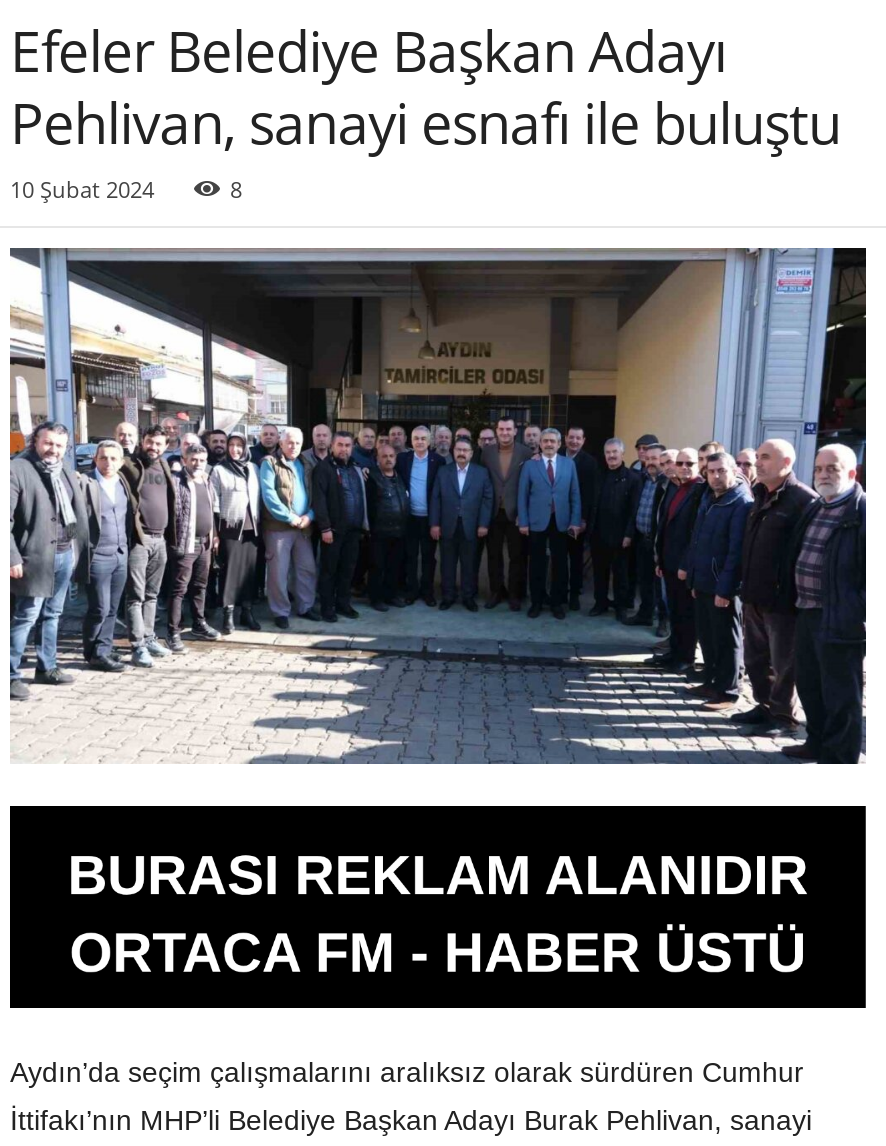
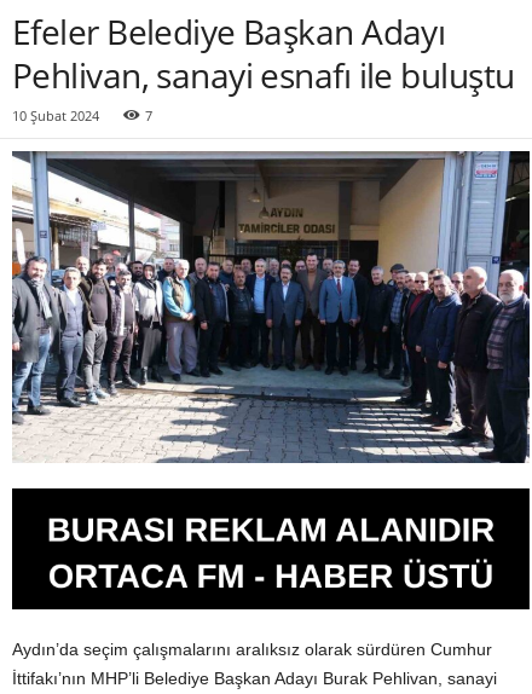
- 8
+ 7
